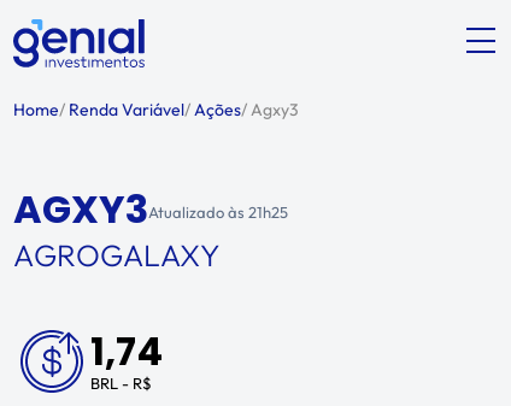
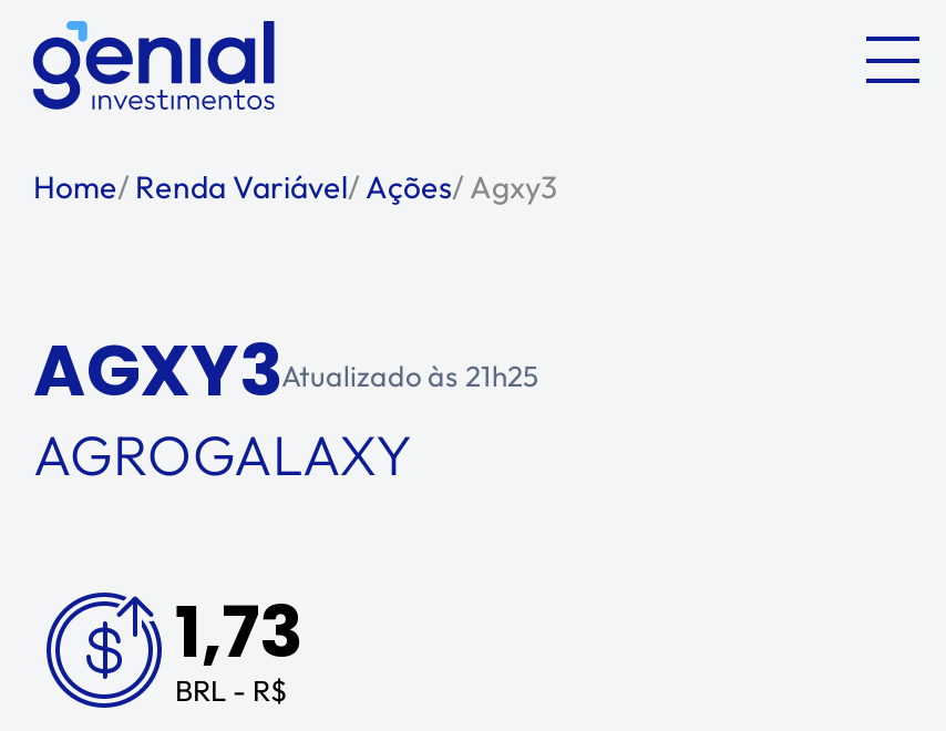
- 1,74
+ 1,73
